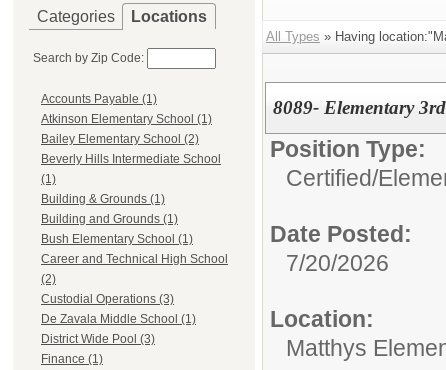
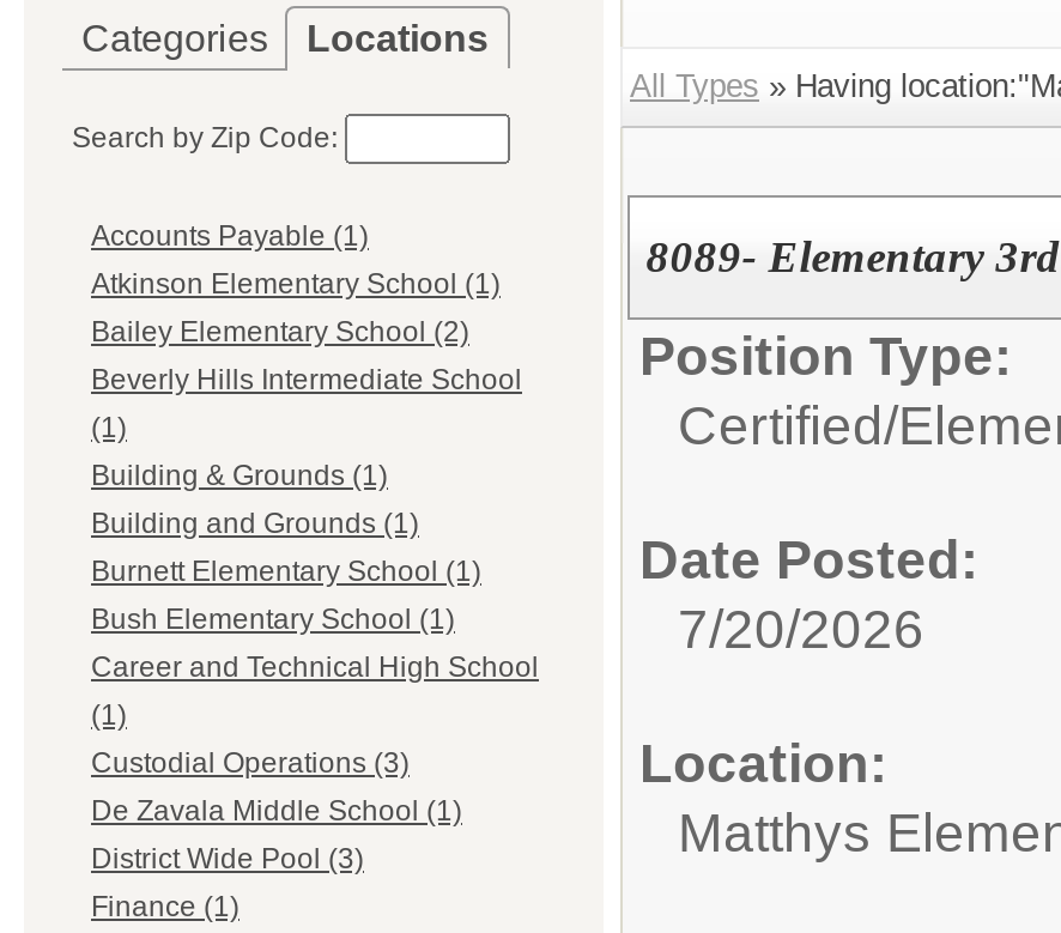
+ Burnett Elementary School (1)

- (2)
+ (1)
